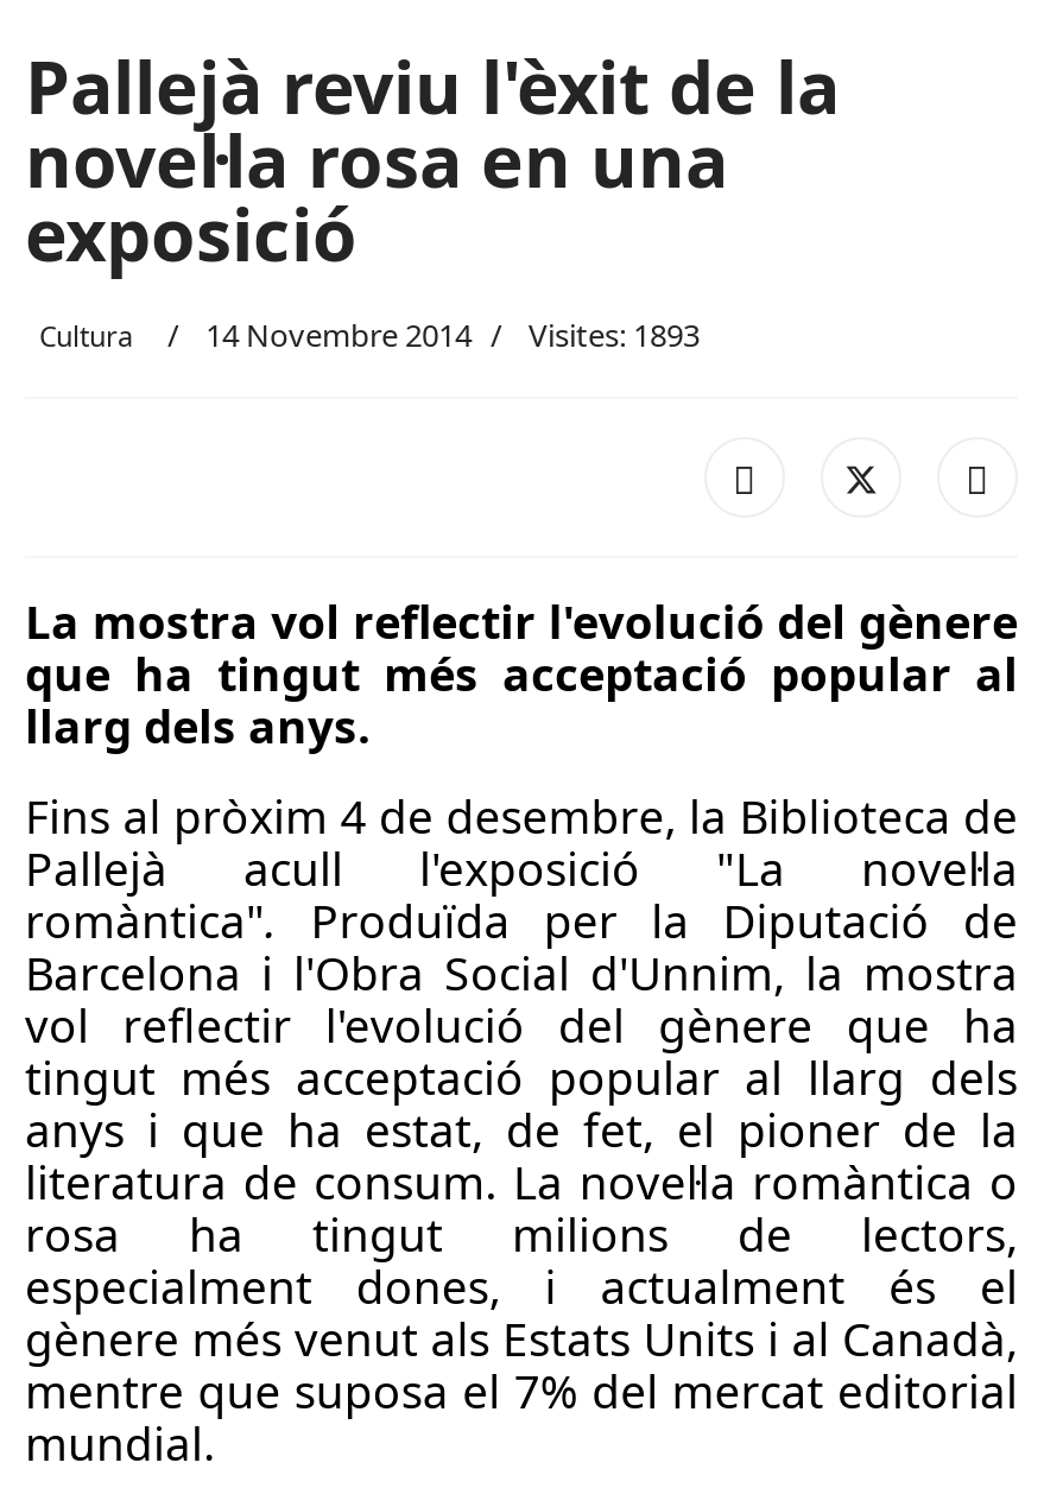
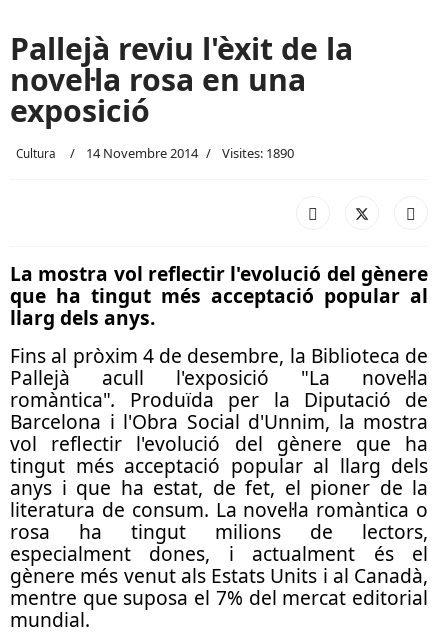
- Cultura 14 Novembre 2014 Visites: 1893
+ Cultura 14 Novembre 2014 Visites: 1890
